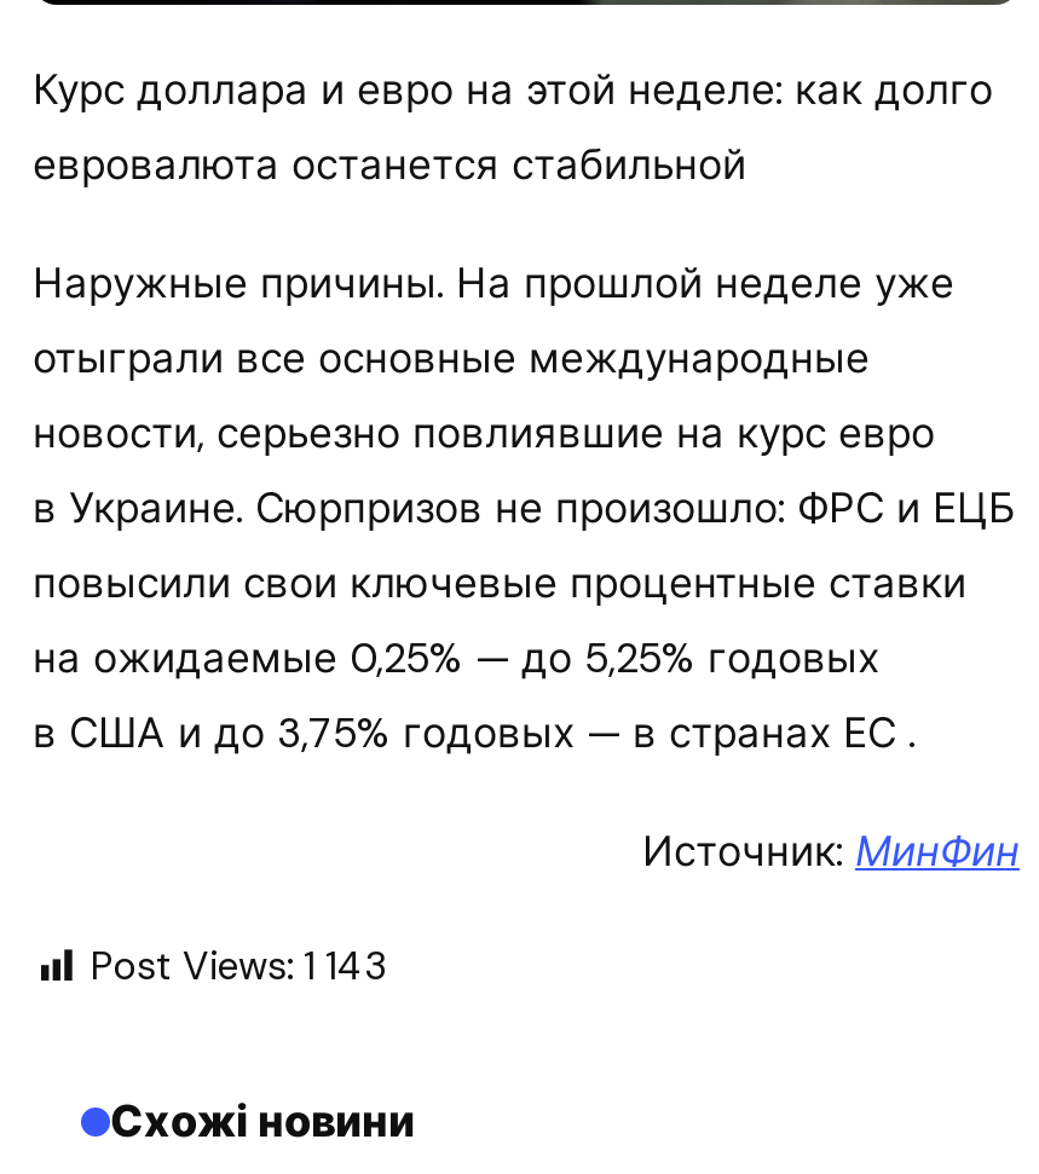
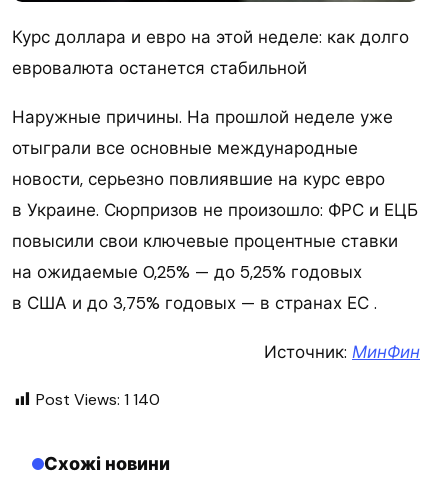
- Post Views: 1 143
+ Post Views: 1 140
